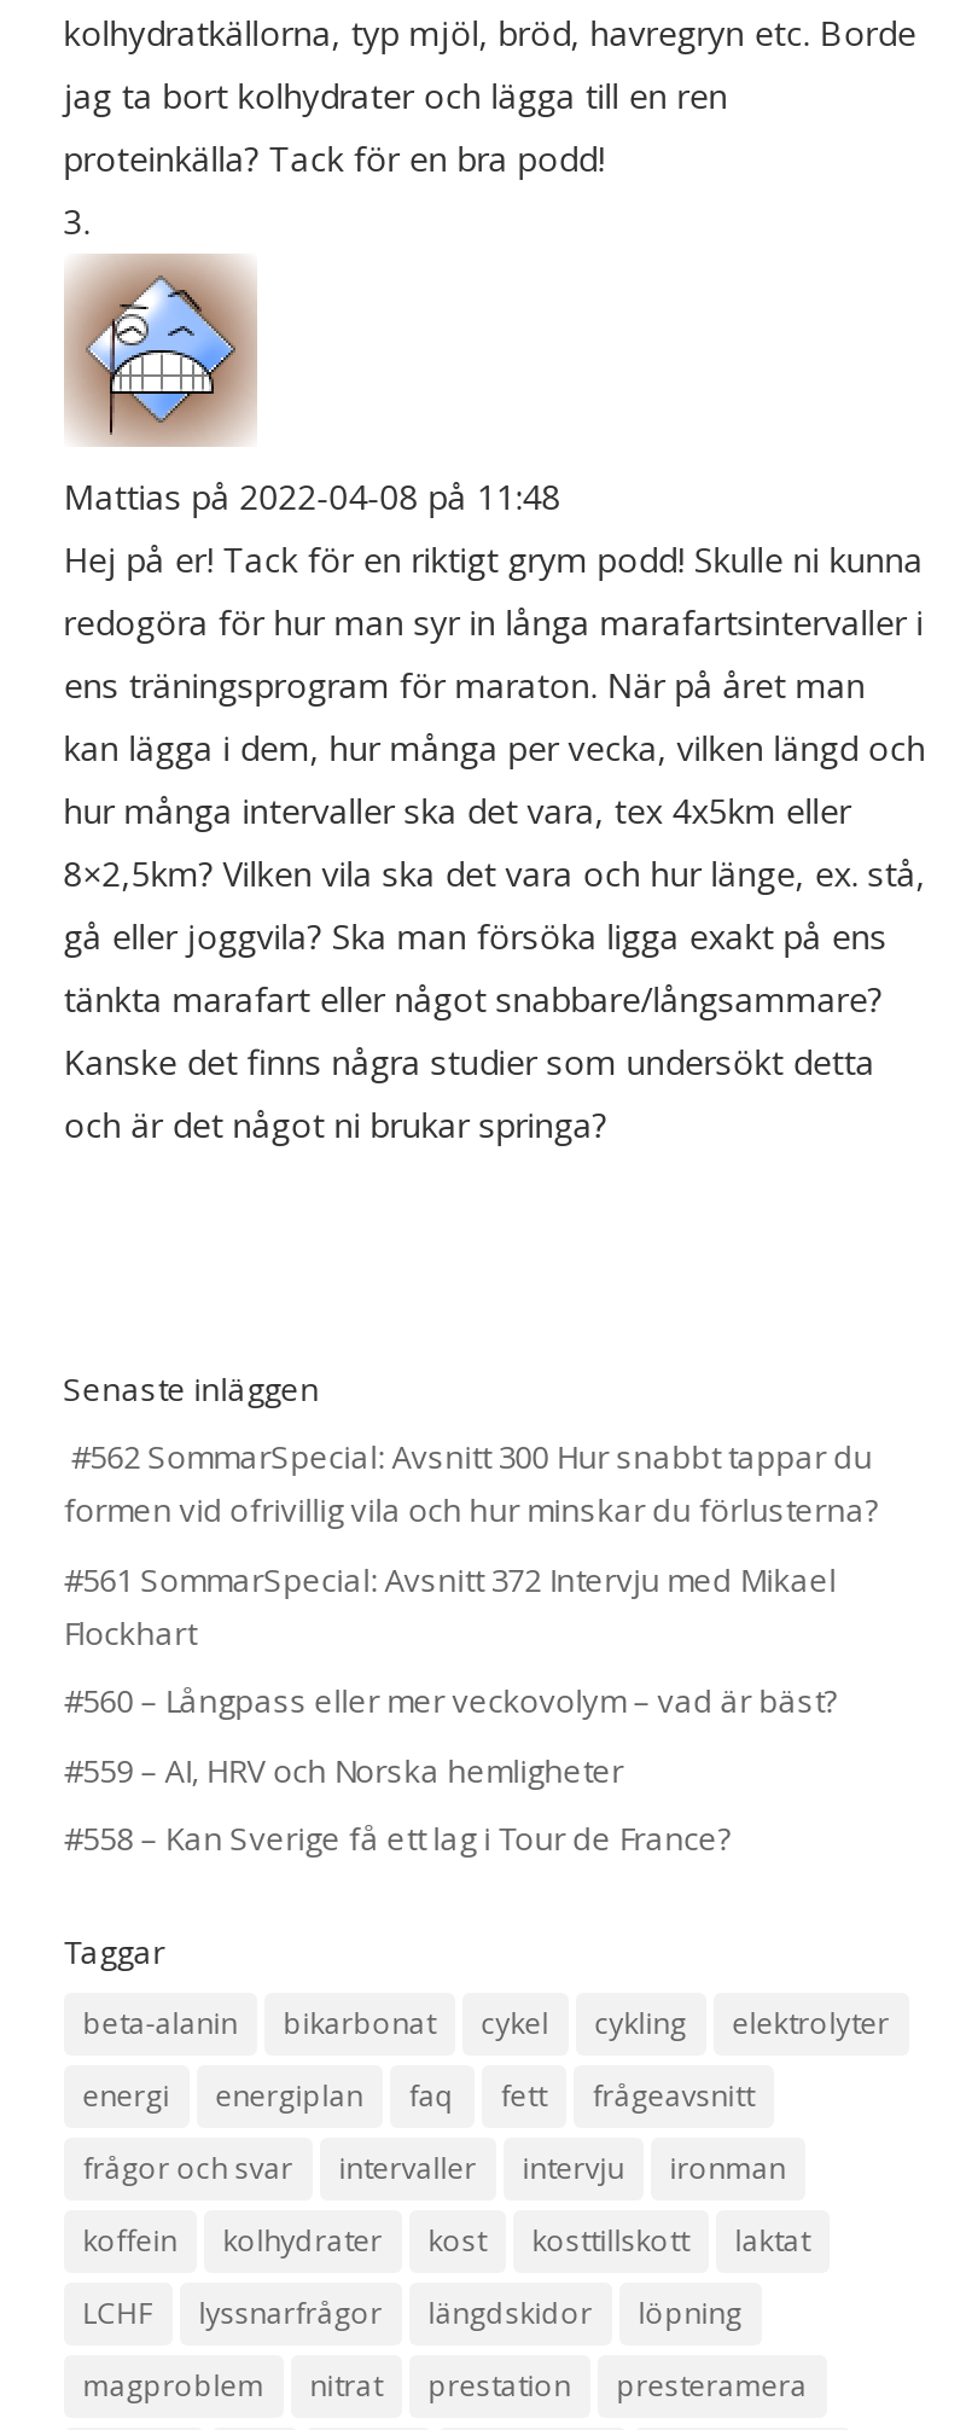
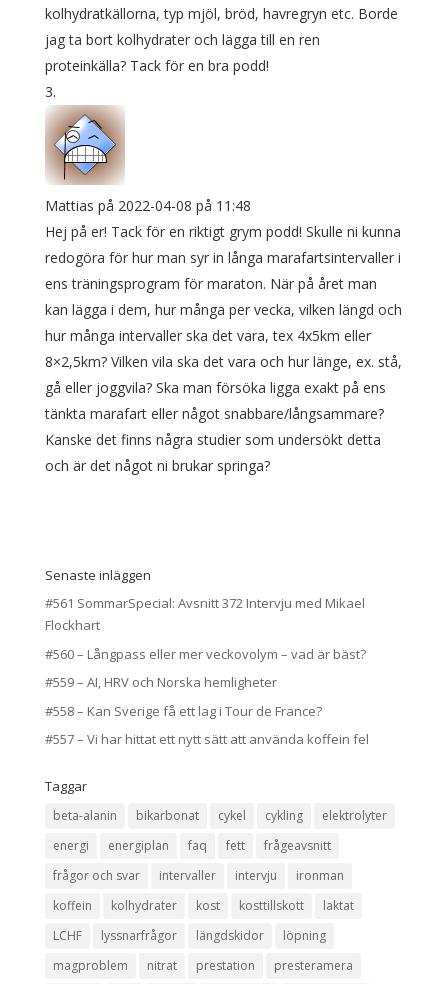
- #562 SommarSpecial: Avsnitt 300 Hur snabbt tappar du
- formen vid ofrivillig vila och hur minskar du förlusterna?

moved up: #561 SommarSpecial: Avsnitt 372 Intervju med Mikael | Flockhart | #560 – Långpass eller mer veckovolym – vad är bäst? | #559 – AI, HRV och Norska hemligheter | #558 – Kan Sverige få ett lag i Tour de France?

+ #557 – Vi har hittat ett nytt sätt att använda koffein fel
